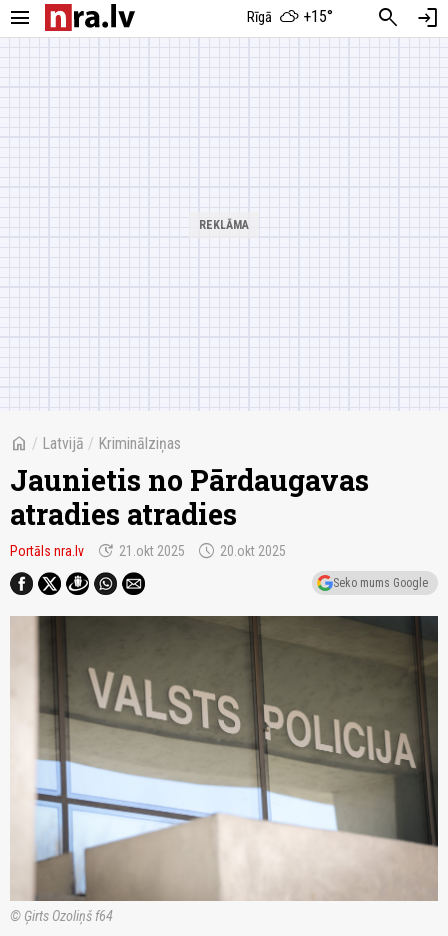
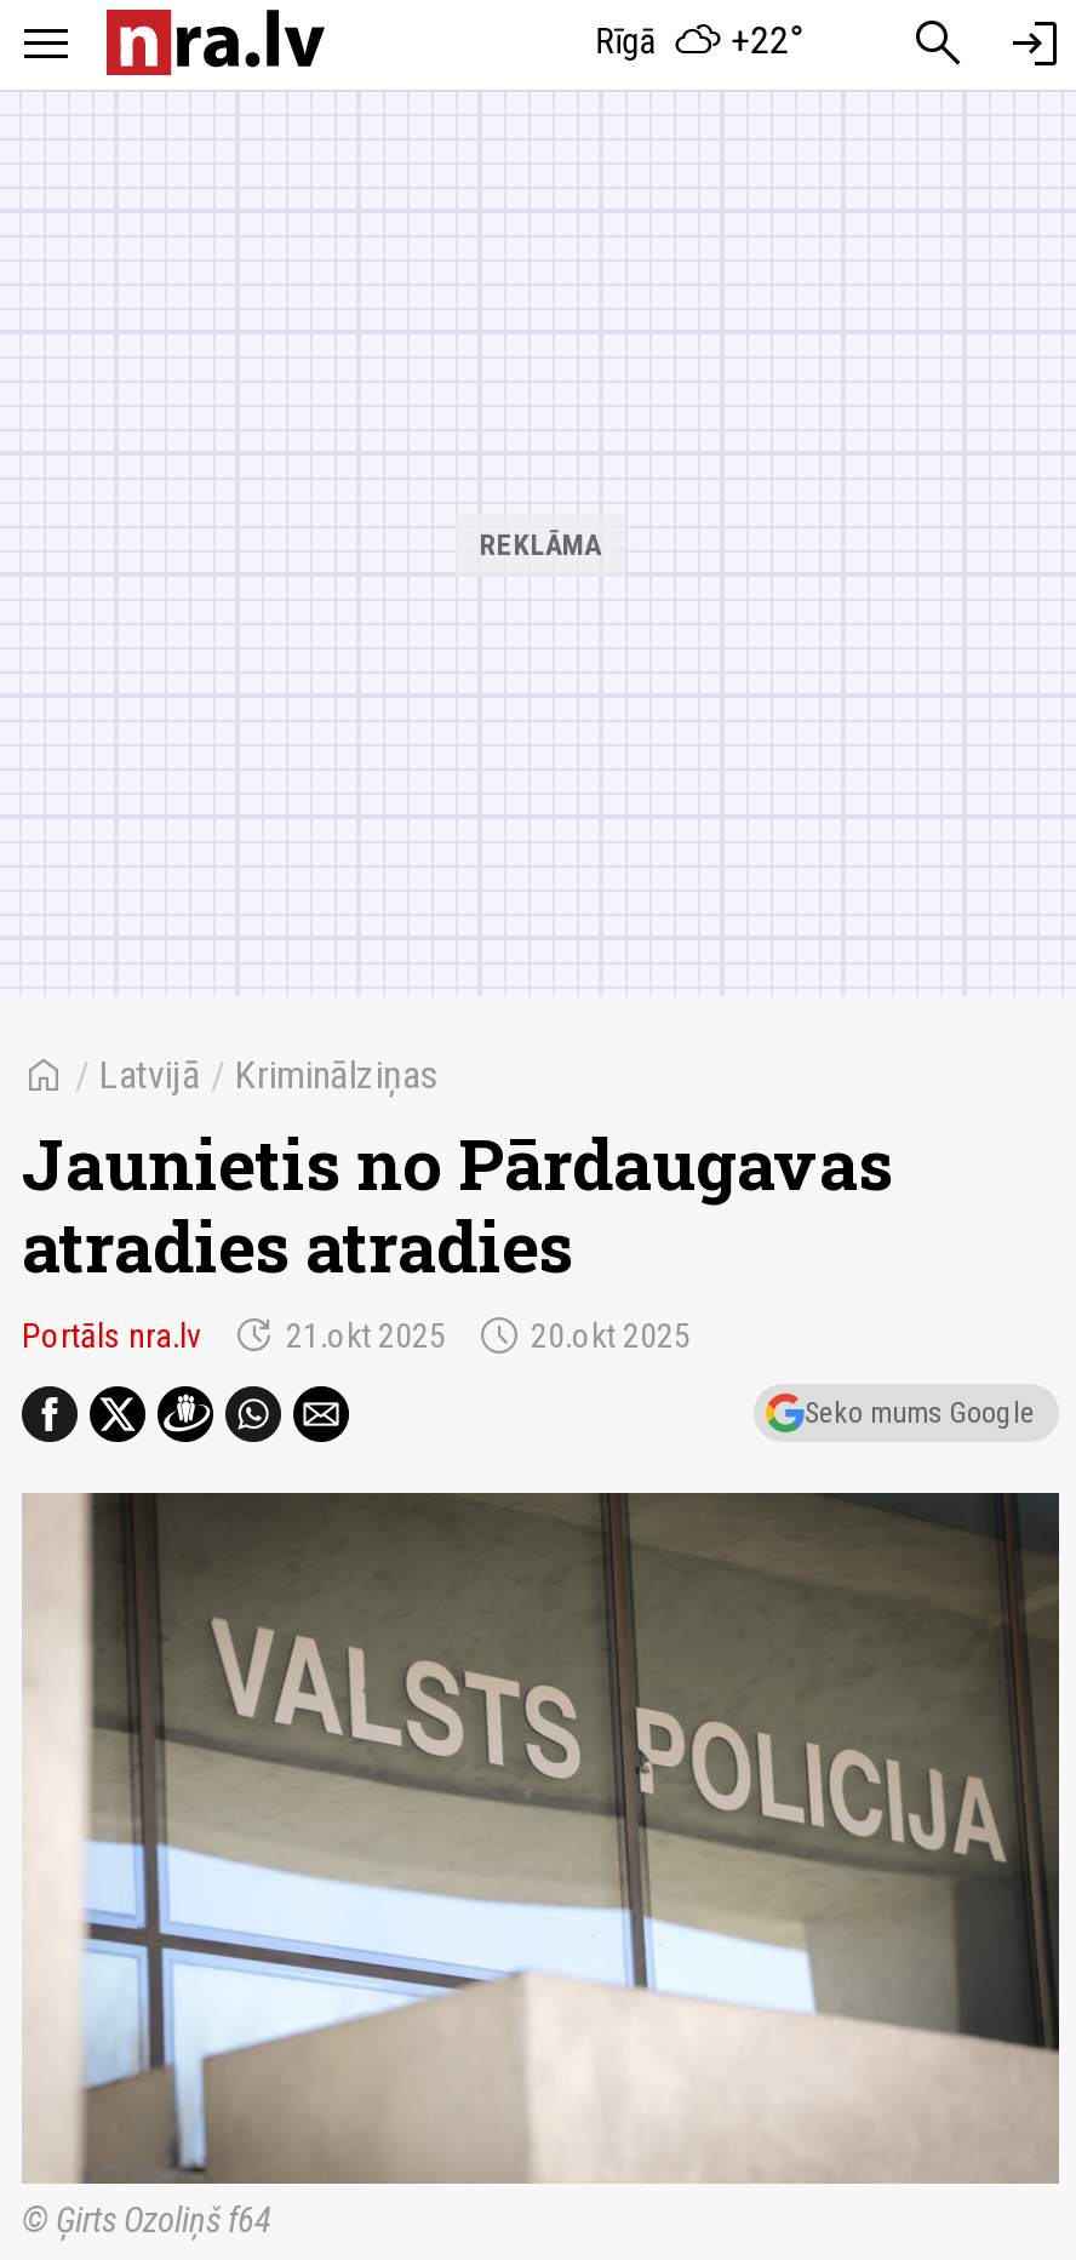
- Rīgā +15°
+ Rīgā +22°
